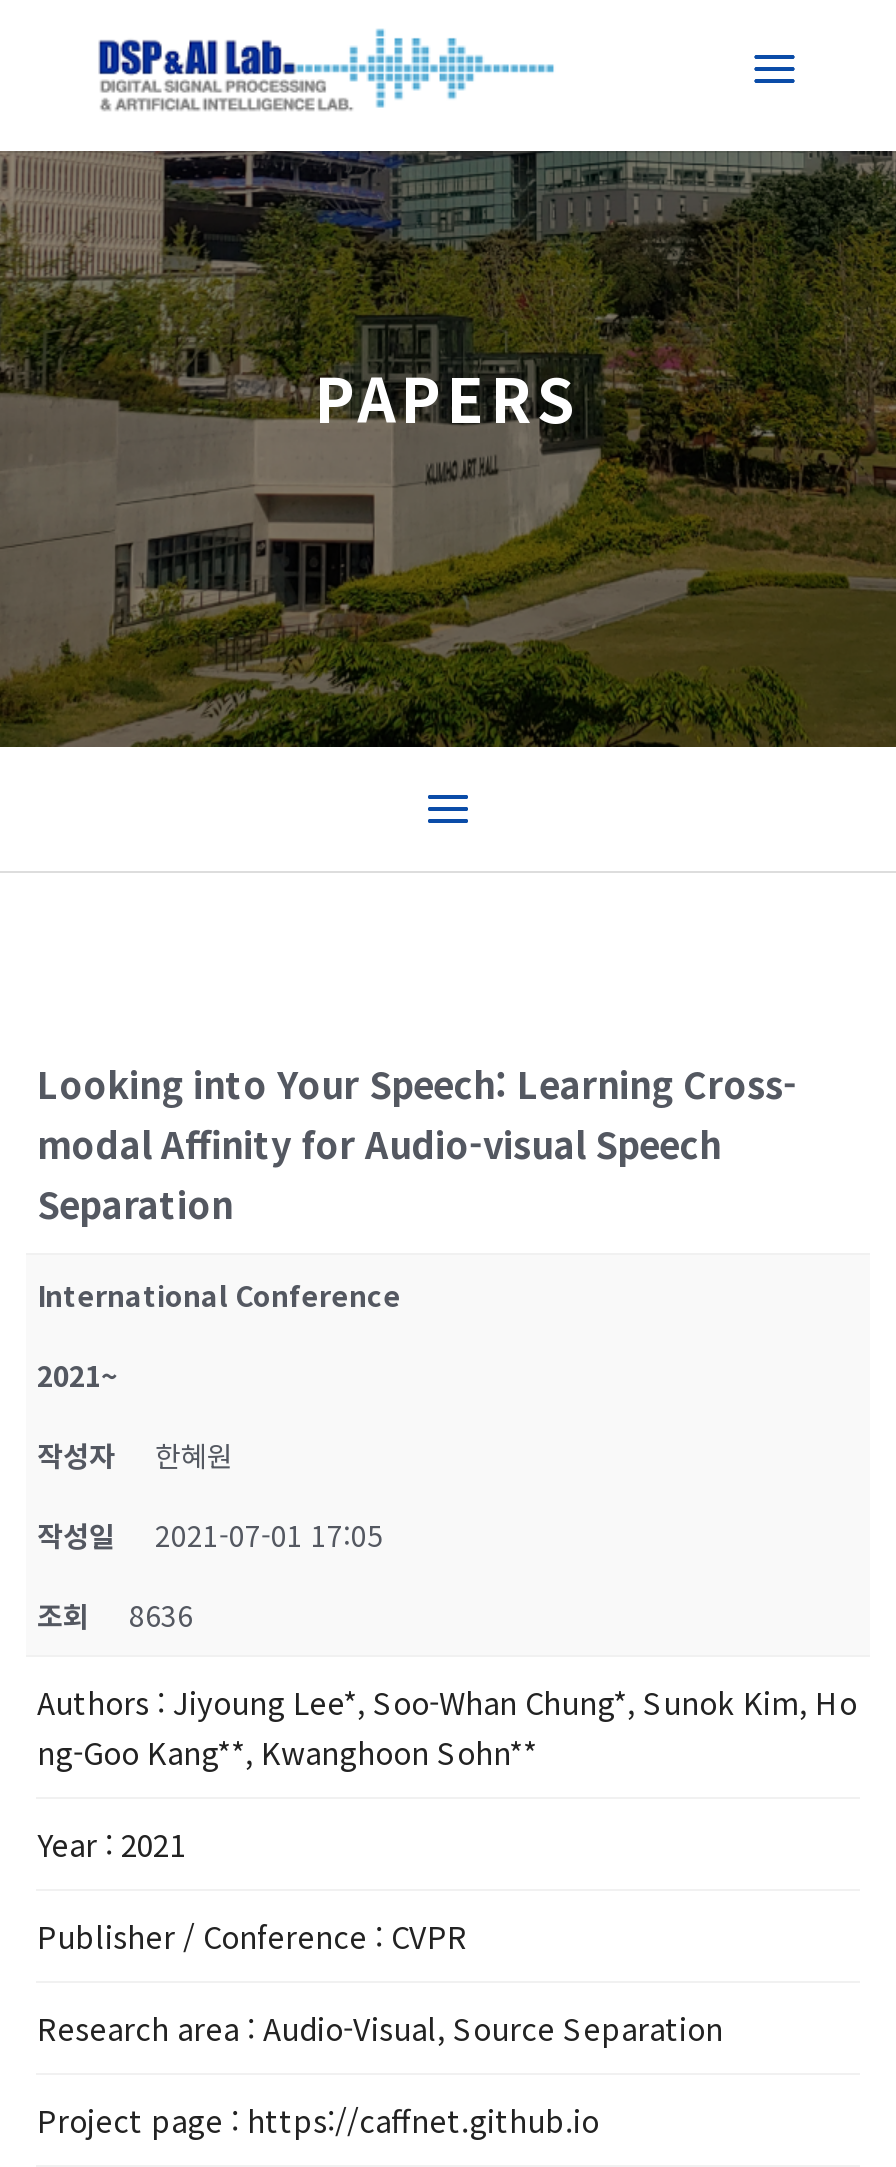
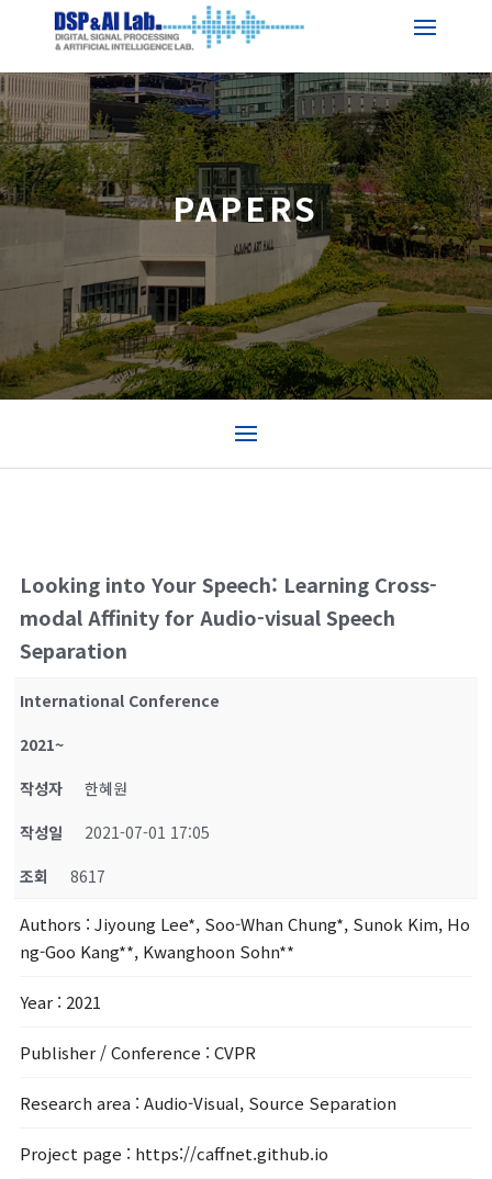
- 조회 8636
+ 조회 8617
